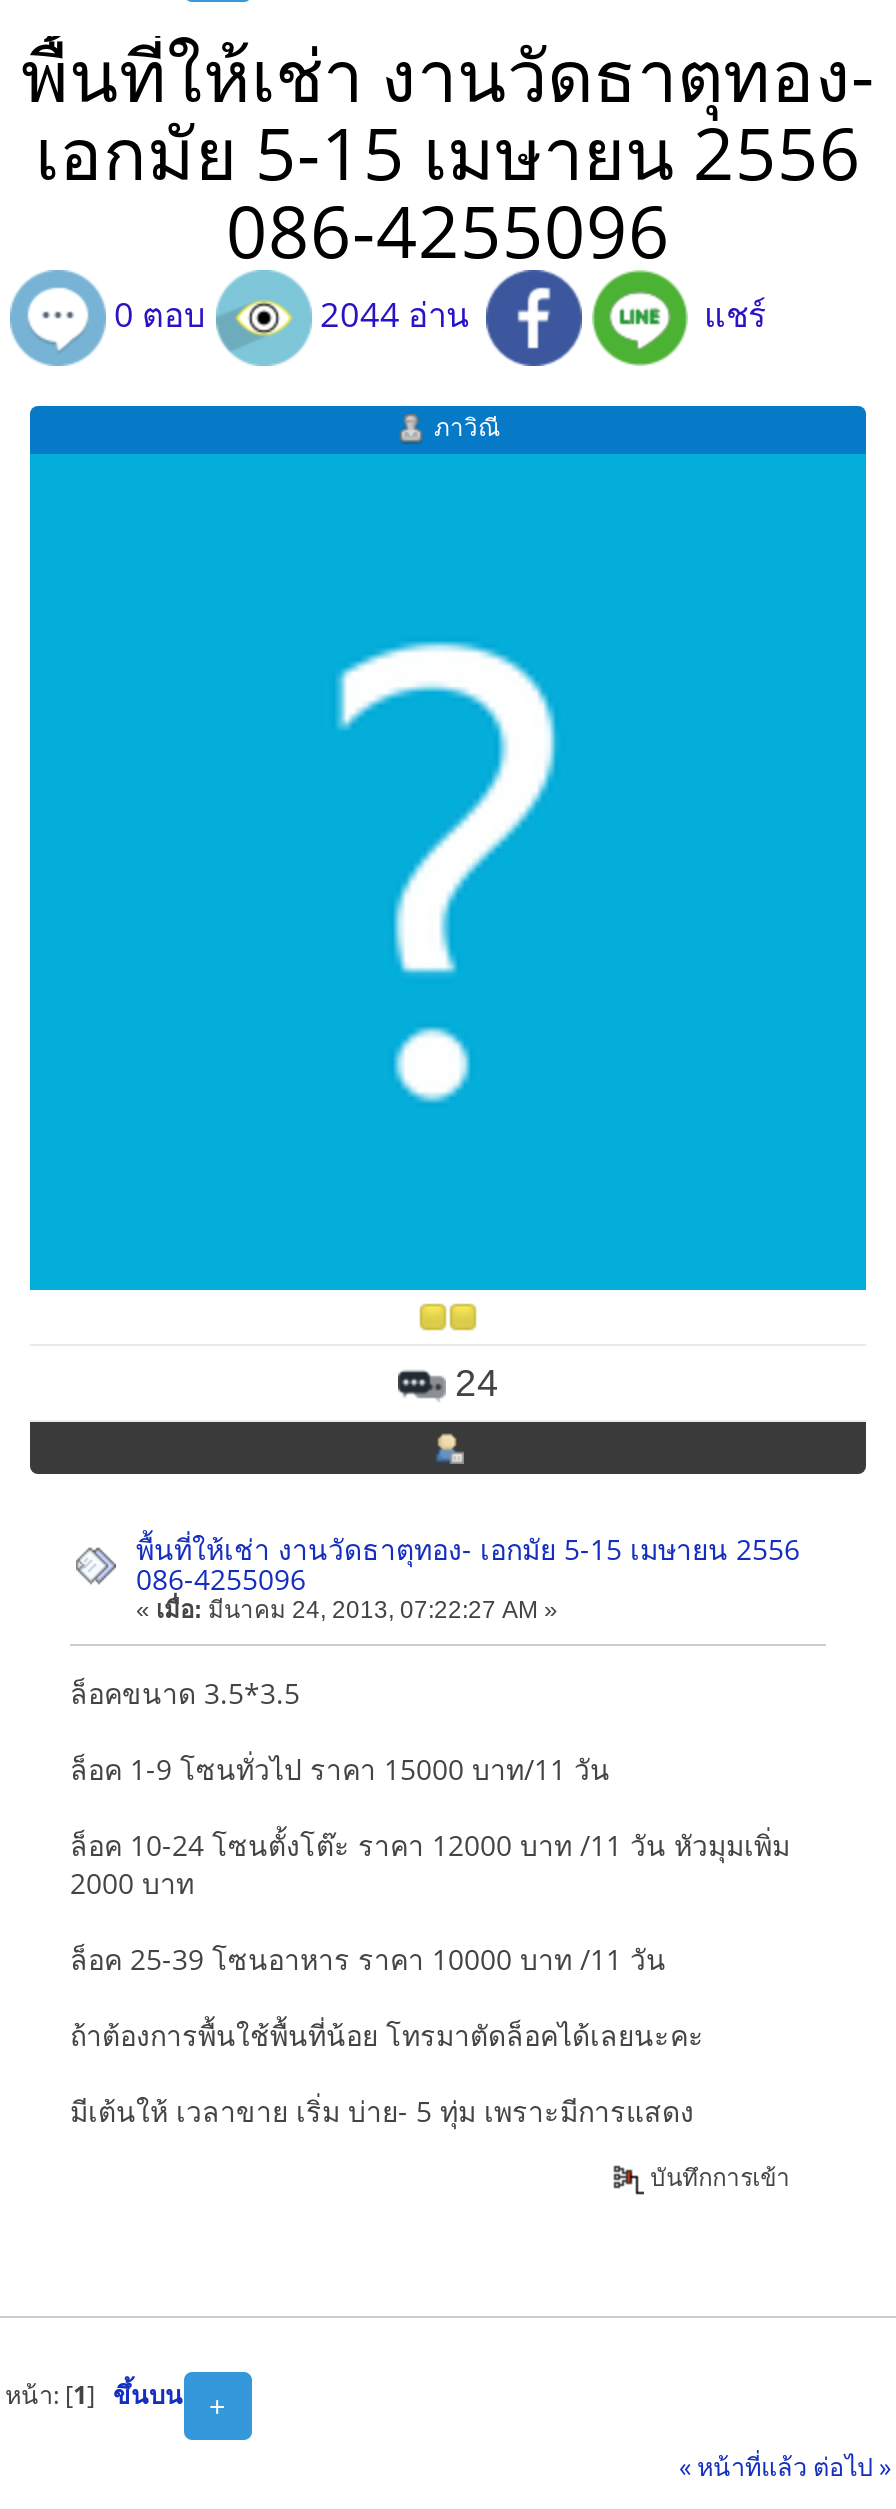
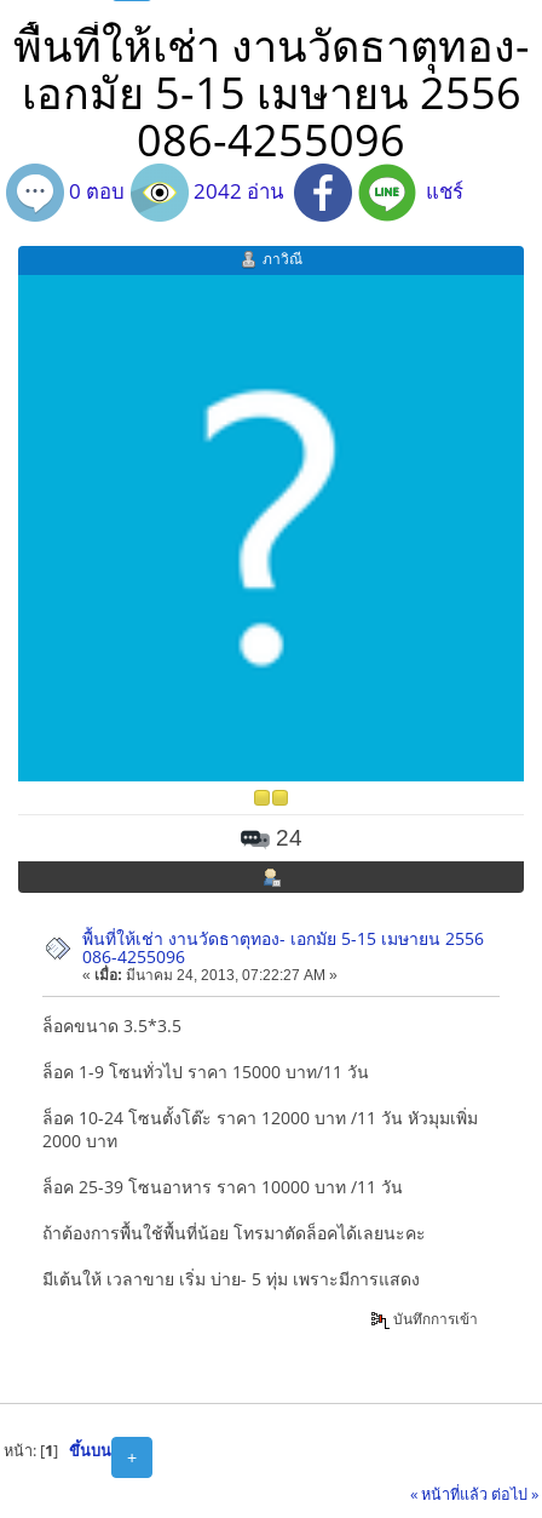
- 2044 อ่าน
+ 2042 อ่าน
